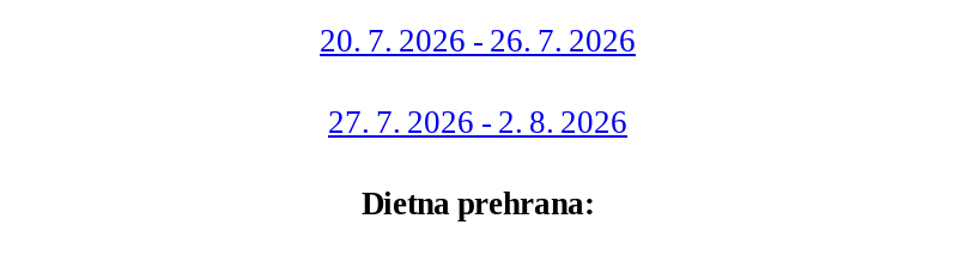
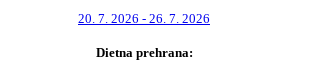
- 27. 7. 2026 - 2. 8. 2026
